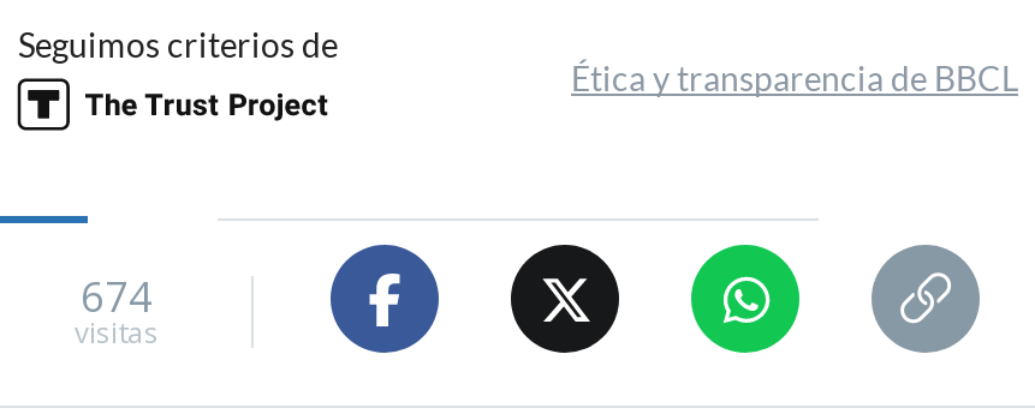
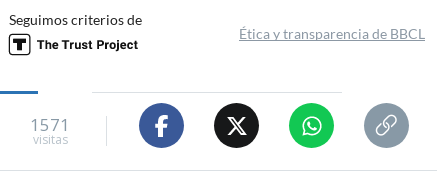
- 674
+ 1571
